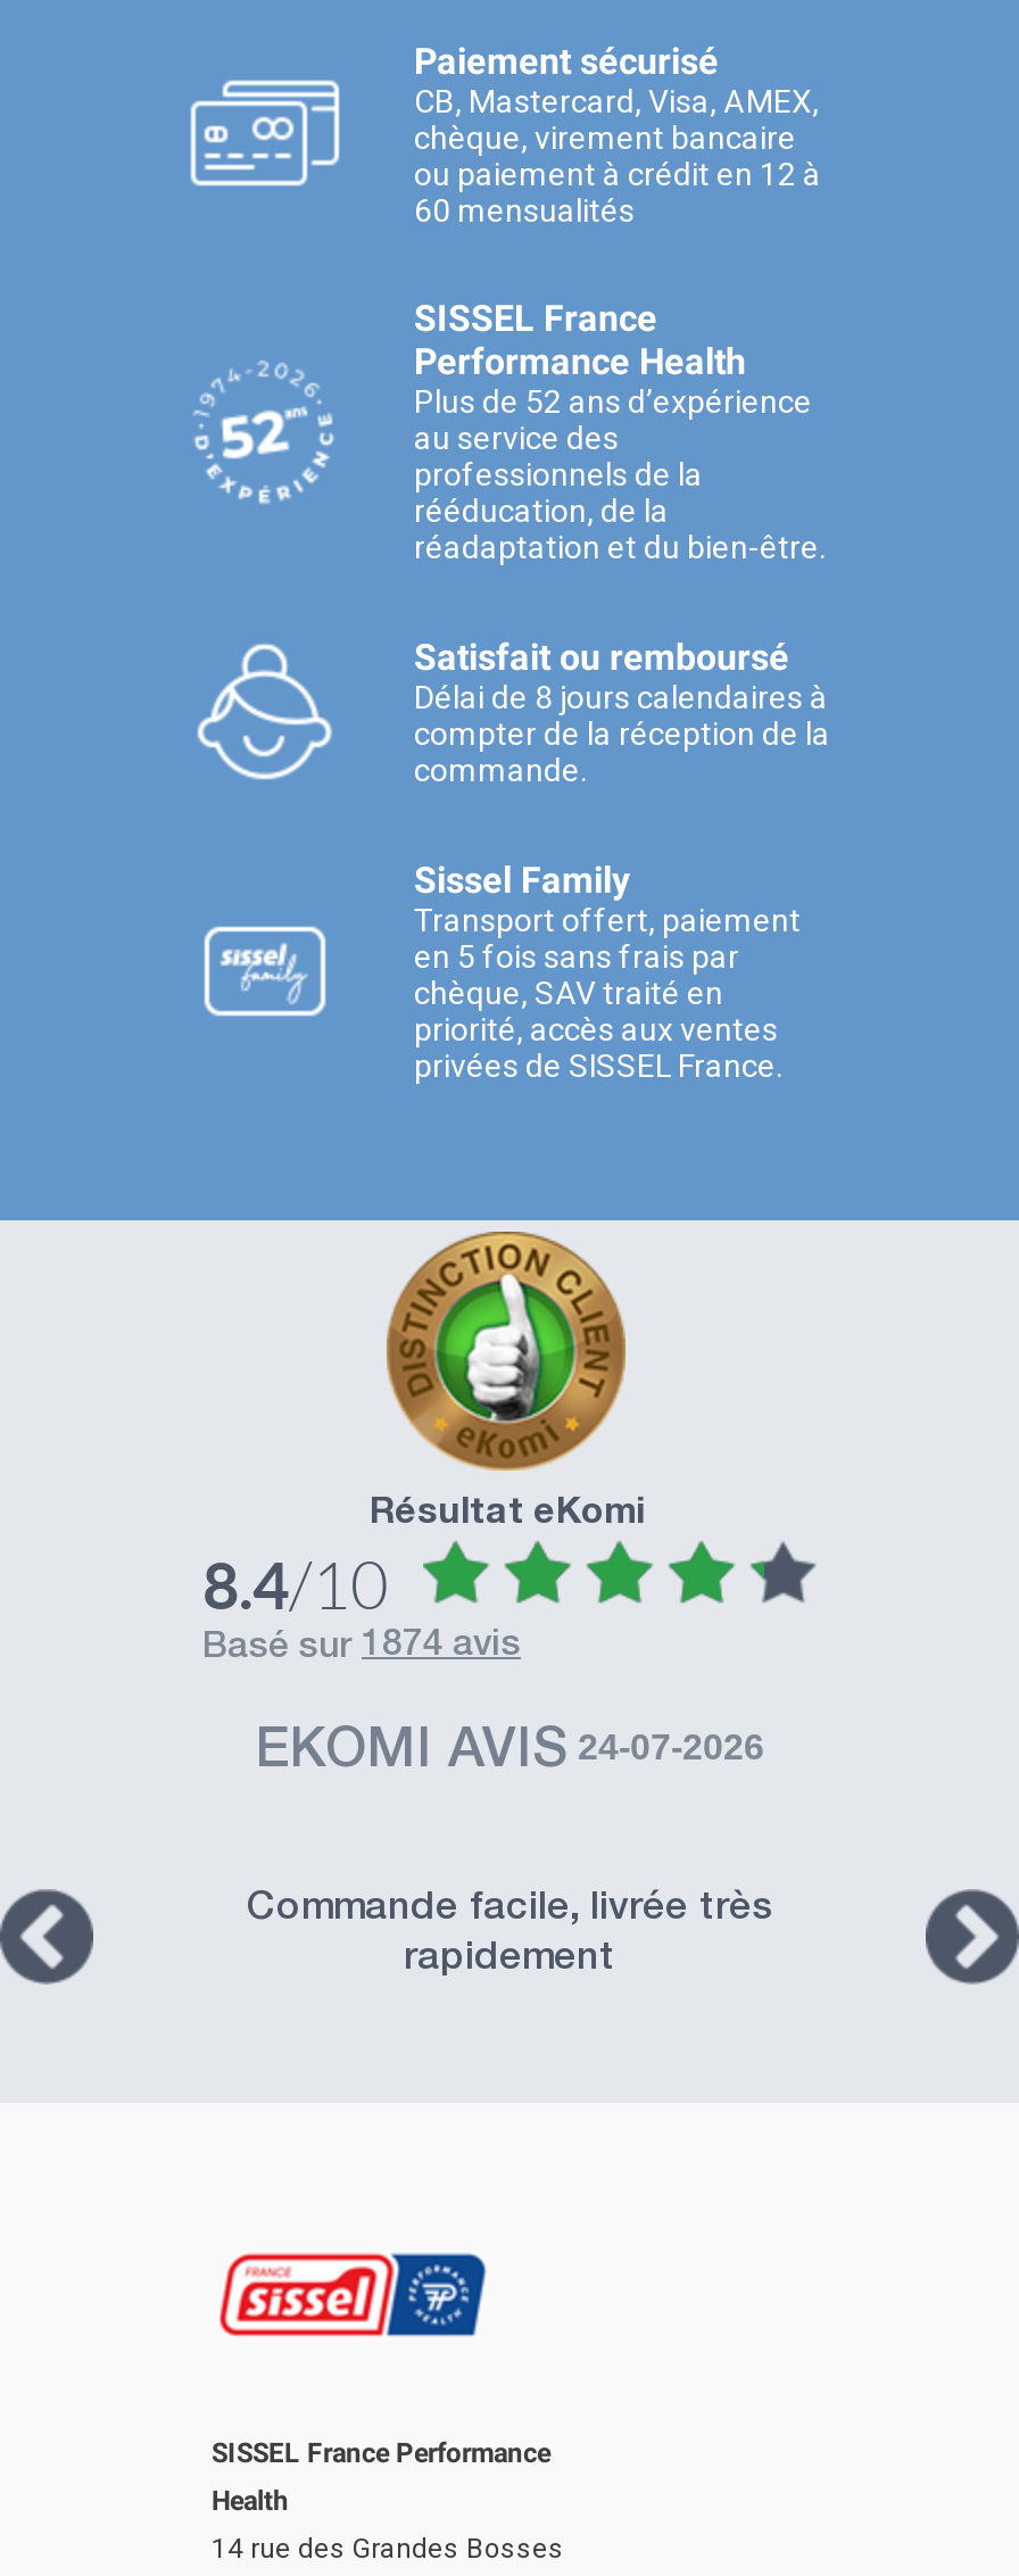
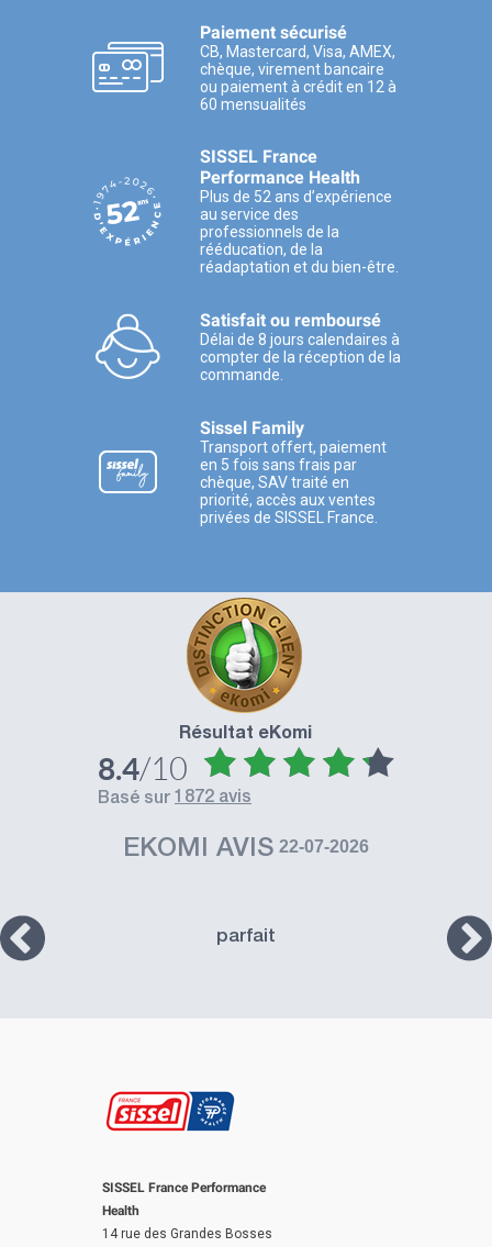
- basé sur 1874 avis
+ basé sur 1872 avis

- EKOMI AVIS 24-07-2026
+ EKOMI AVIS 22-07-2026

- Commande facile, livrée très
- rapidement
+ parfait
